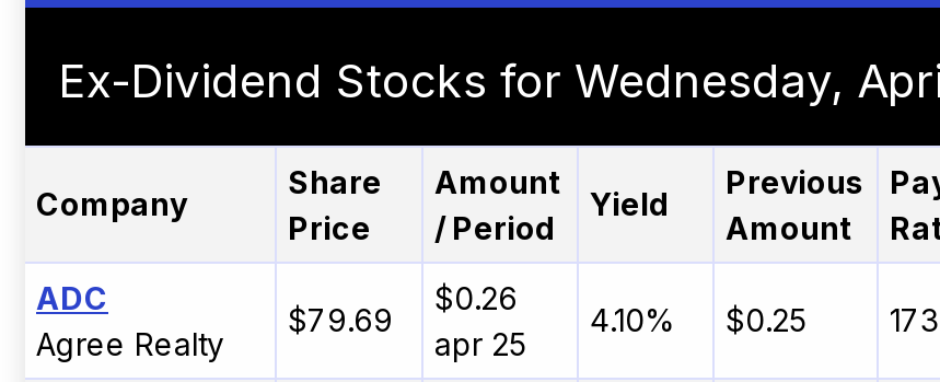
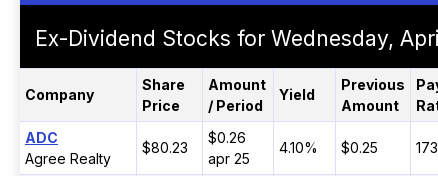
- $79.69
+ $80.23
